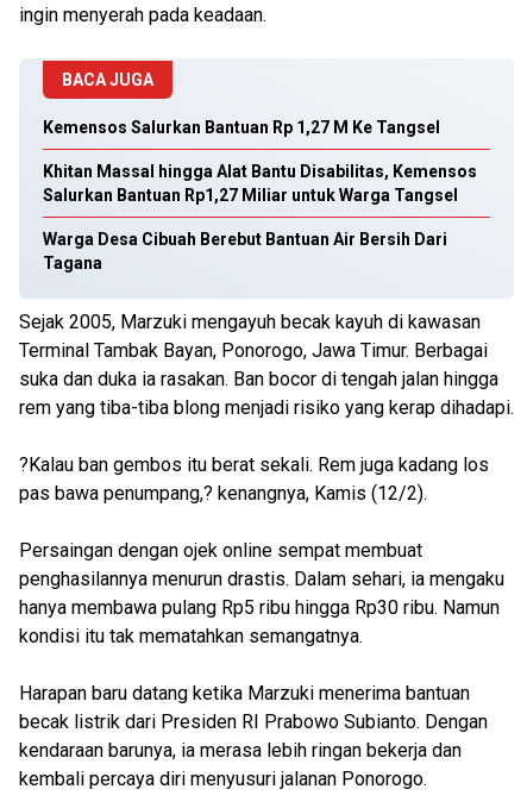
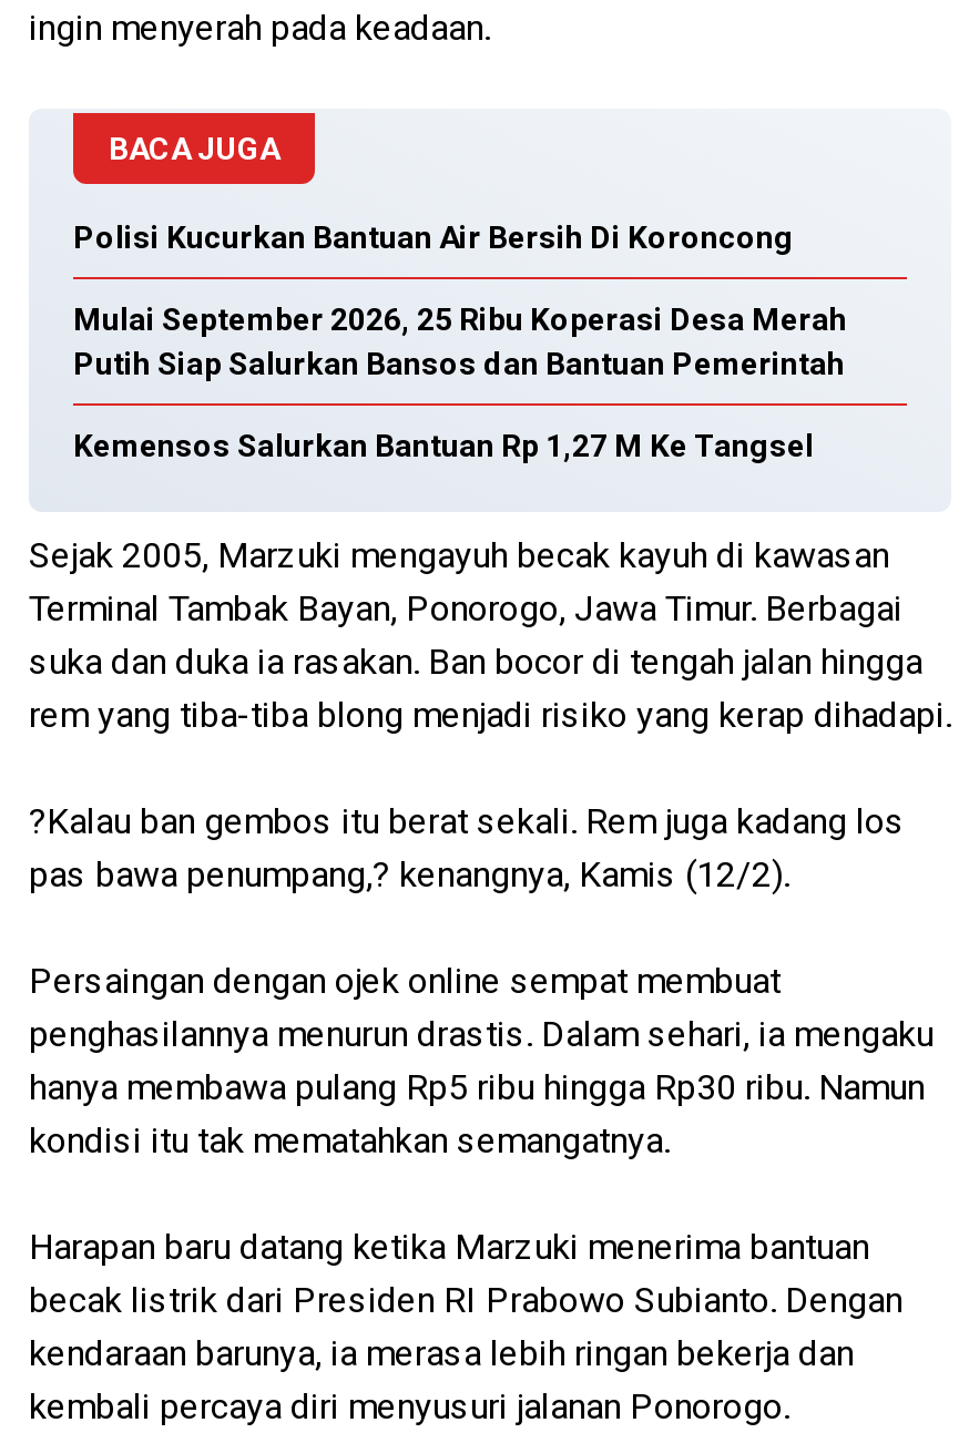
+ Polisi Kucurkan Bantuan Air Bersih Di Koroncong
+ Mulai September 2026, 25 Ribu Koperasi Desa Merah
+ Putih Siap Salurkan Bansos dan Bantuan Pemerintah

moved down: Kemensos Salurkan Bantuan Rp 1,27 M Ke Tangsel

- Khitan Massal hingga Alat Bantu Disabilitas, Kemensos
- Salurkan Bantuan Rp1,27 Miliar untuk Warga Tangsel
- Warga Desa Cibuah Berebut Bantuan Air Bersih Dari
- Tagana
